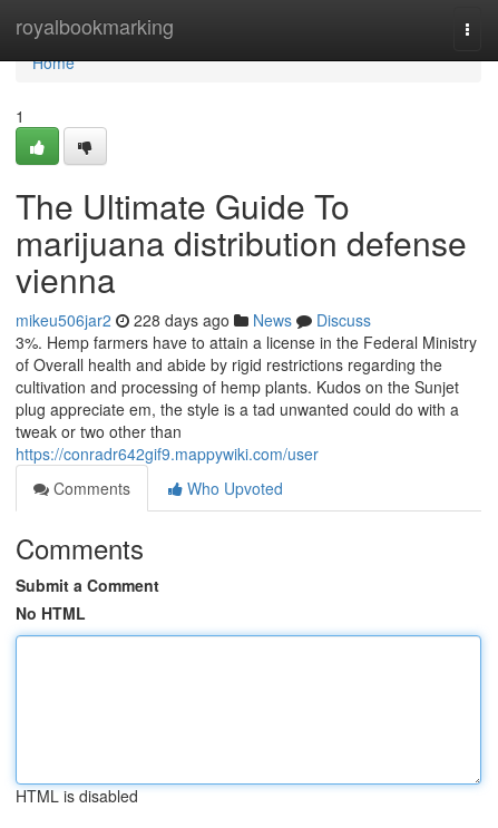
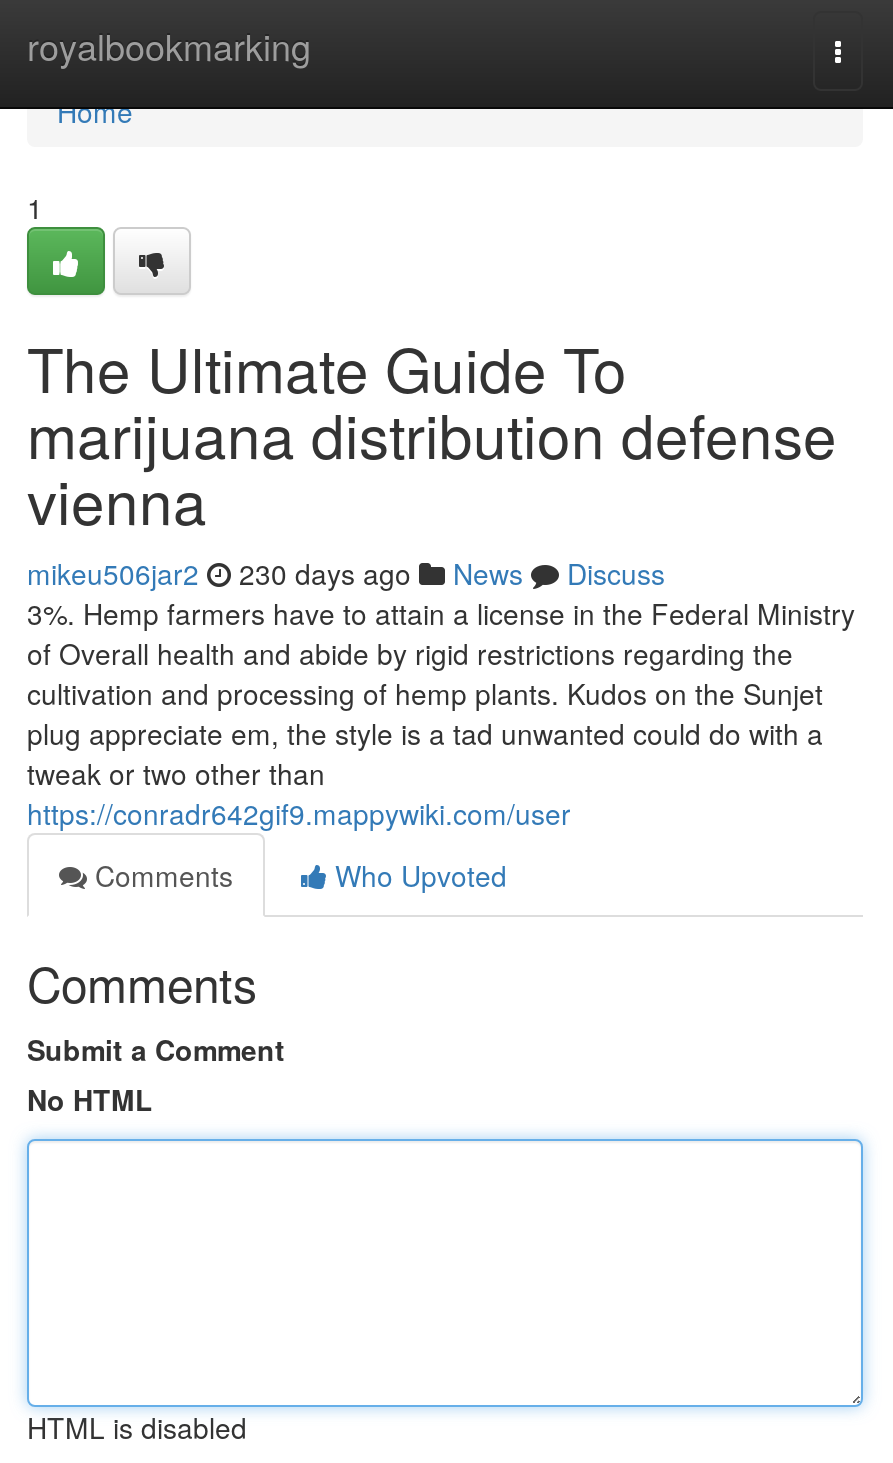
- mikeu506jar2 228 days ago News Discuss
+ mikeu506jar2 230 days ago News Discuss
